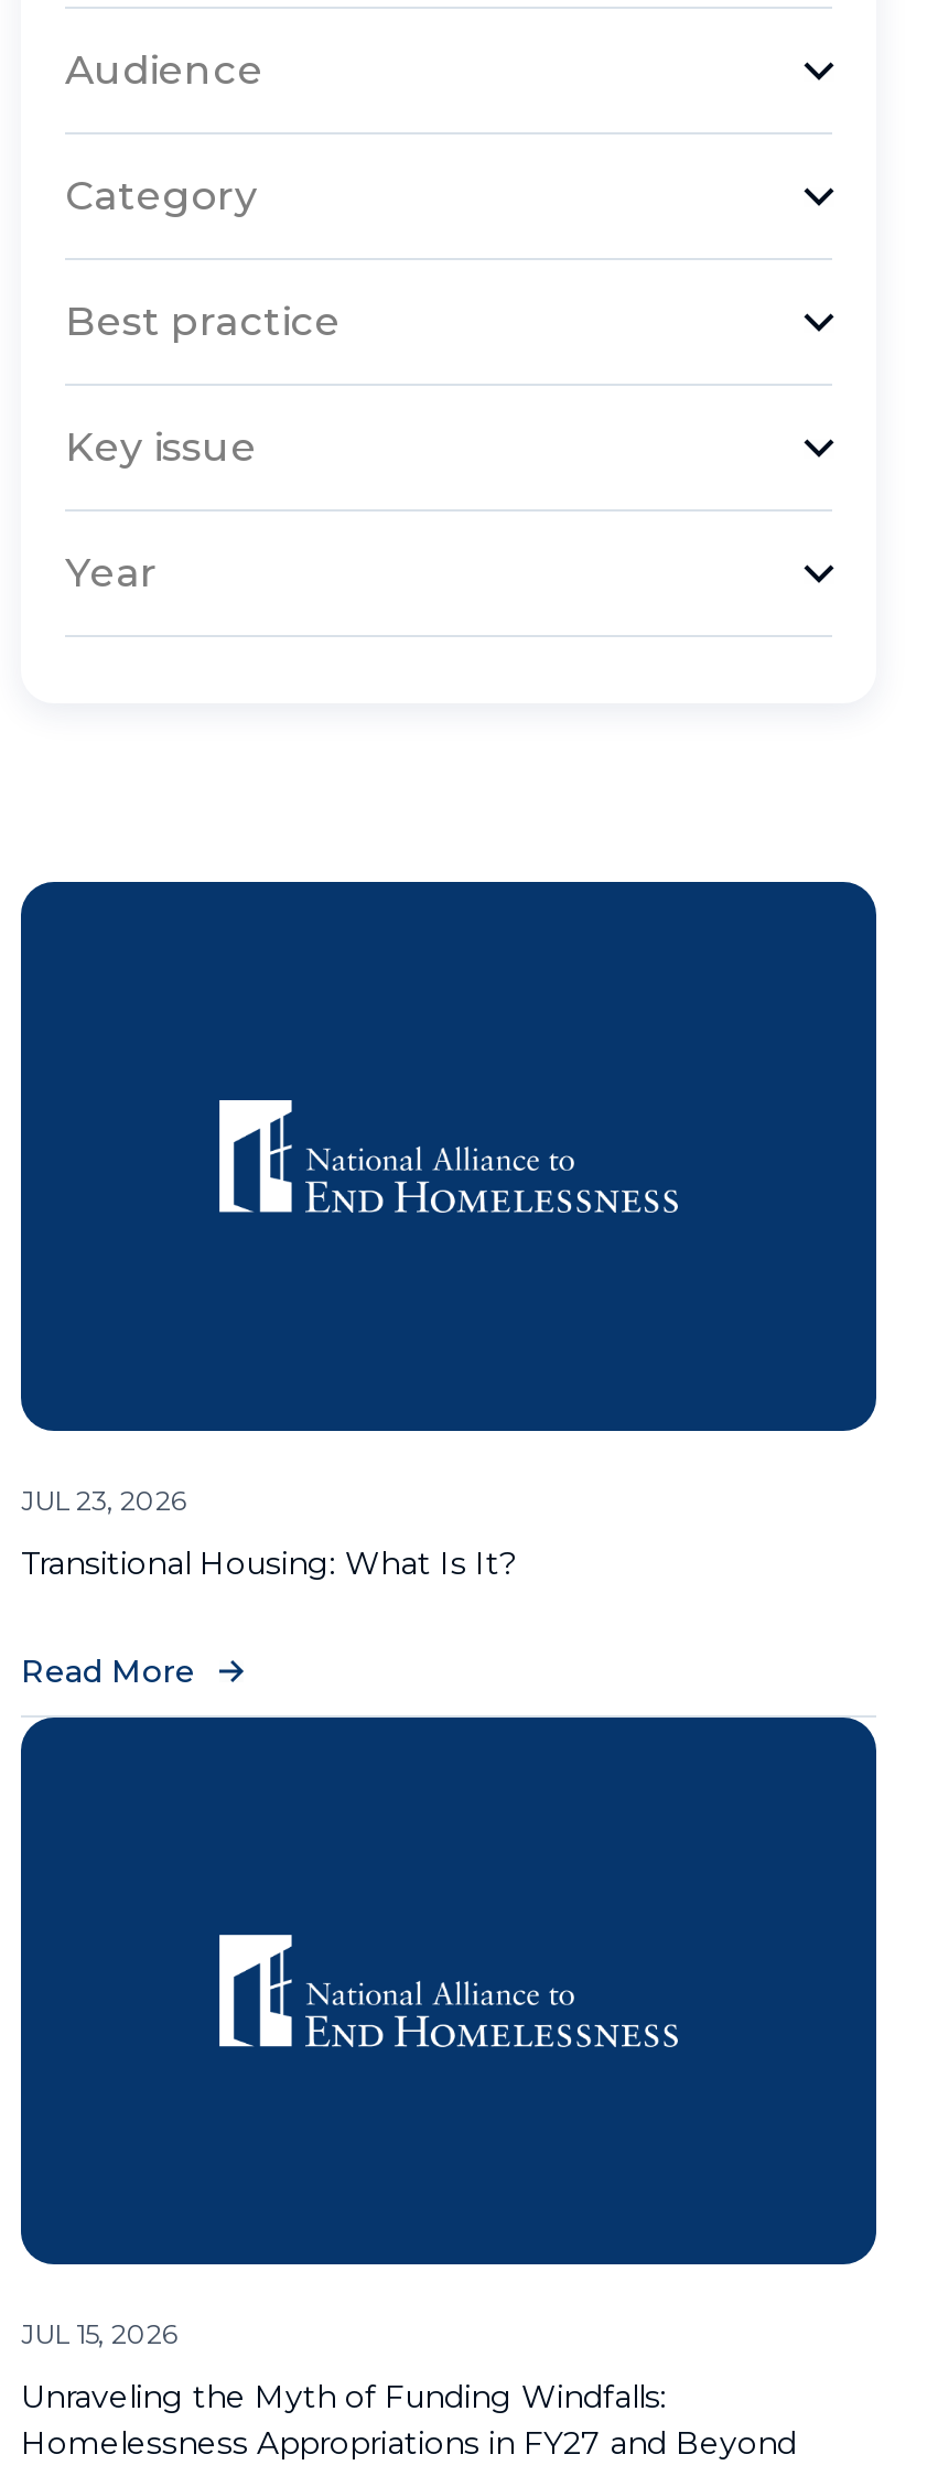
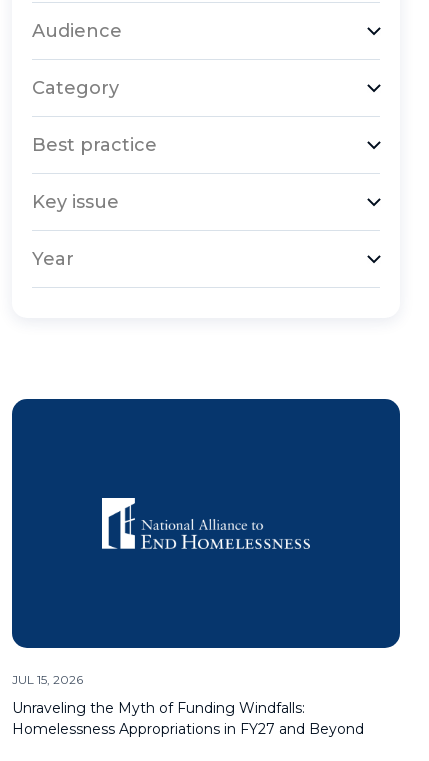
- JUL 23, 2026
- Transitional Housing: What Is It?
- Read More
